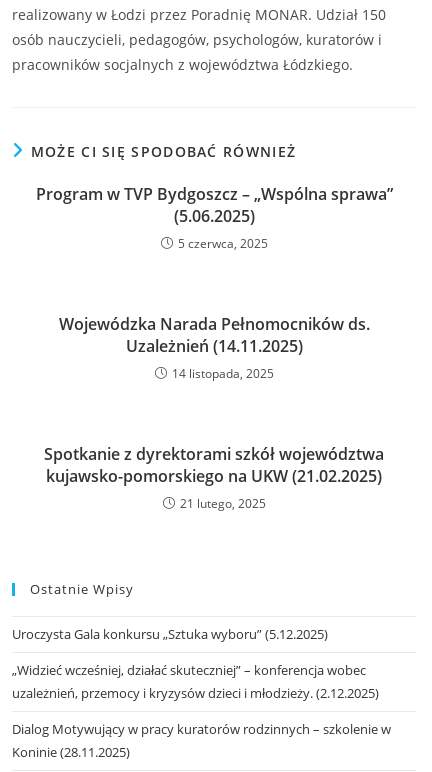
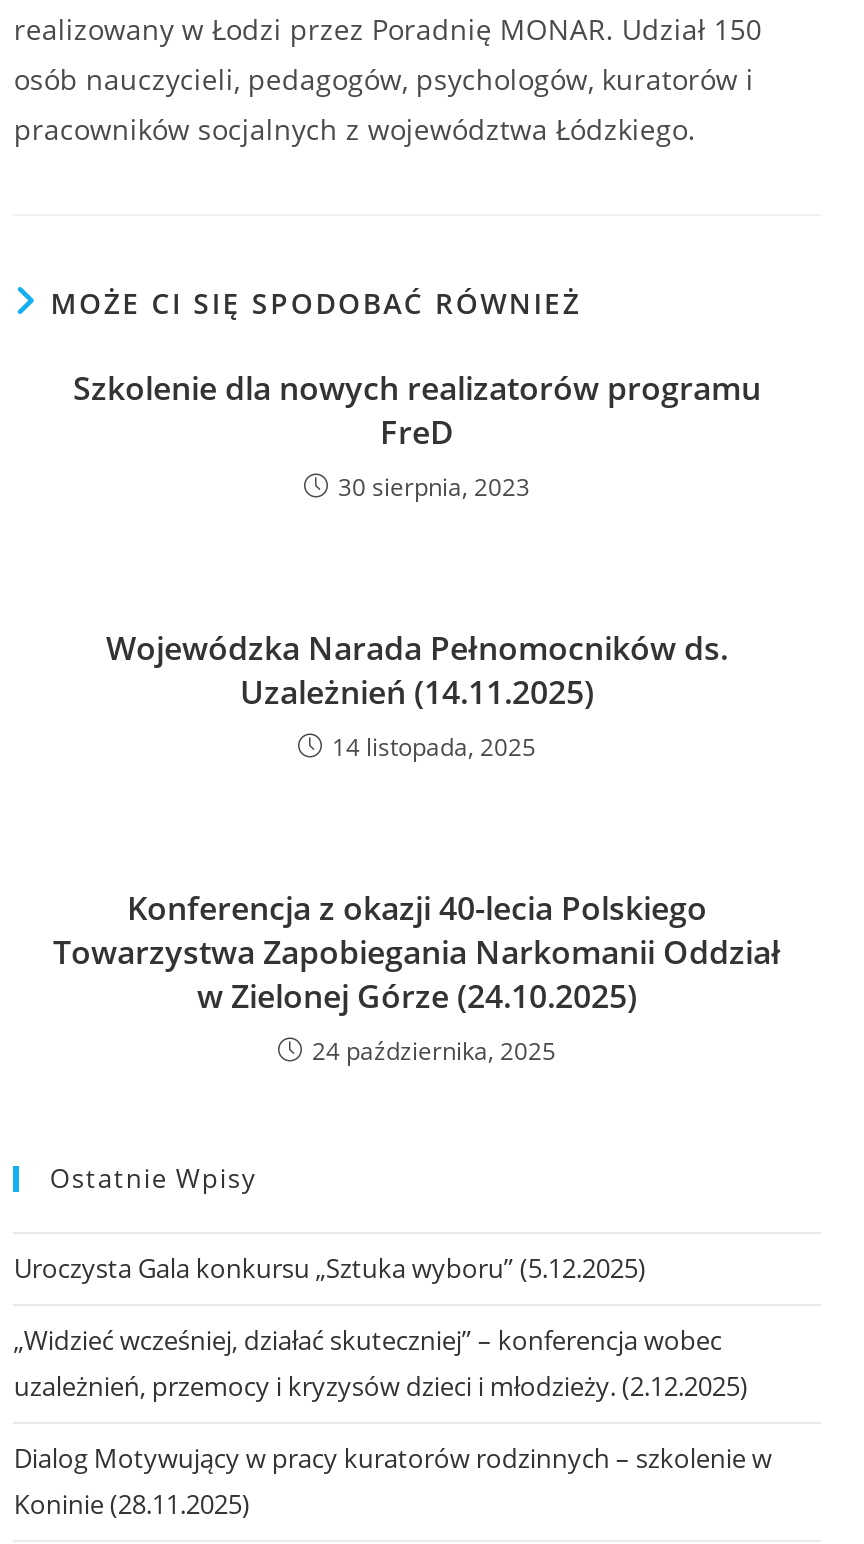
- Program w TVP Bydgoszcz – „Wspólna sprawa”
- (5.06.2025)
- 5 czerwca, 2025
+ Szkolenie dla nowych realizatorów programu
+ FreD
+ 30 sierpnia, 2023

- Spotkanie z dyrektorami szkół województwa
- kujawsko-pomorskiego na UKW (21.02.2025)
- 21 lutego, 2025
+ Konferencja z okazji 40-lecia Polskiego
+ Towarzystwa Zapobiegania Narkomanii Oddział
+ w Zielonej Górze (24.10.2025)
+ 24 października, 2025
